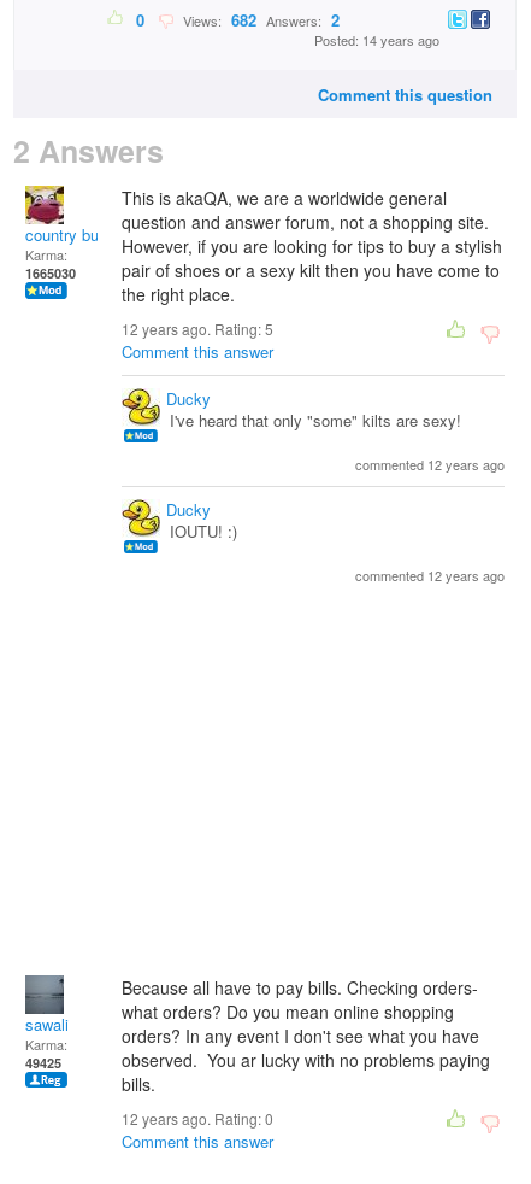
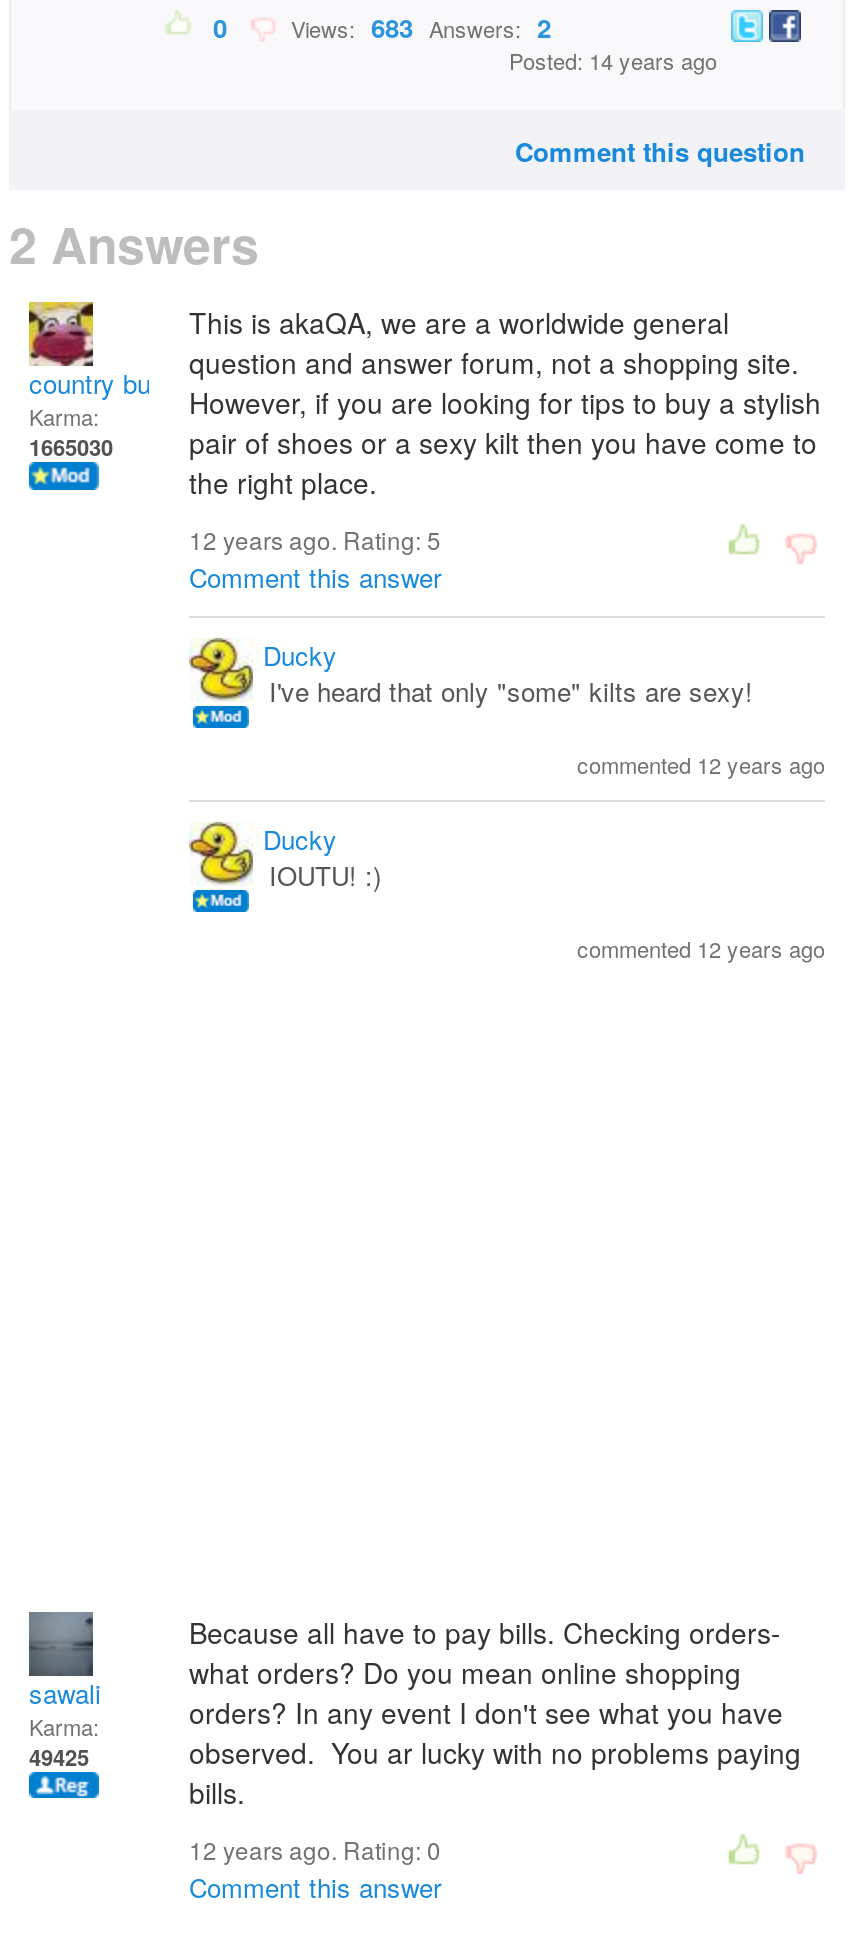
- Views: 682 Answers: 2
+ Views: 683 Answers: 2
